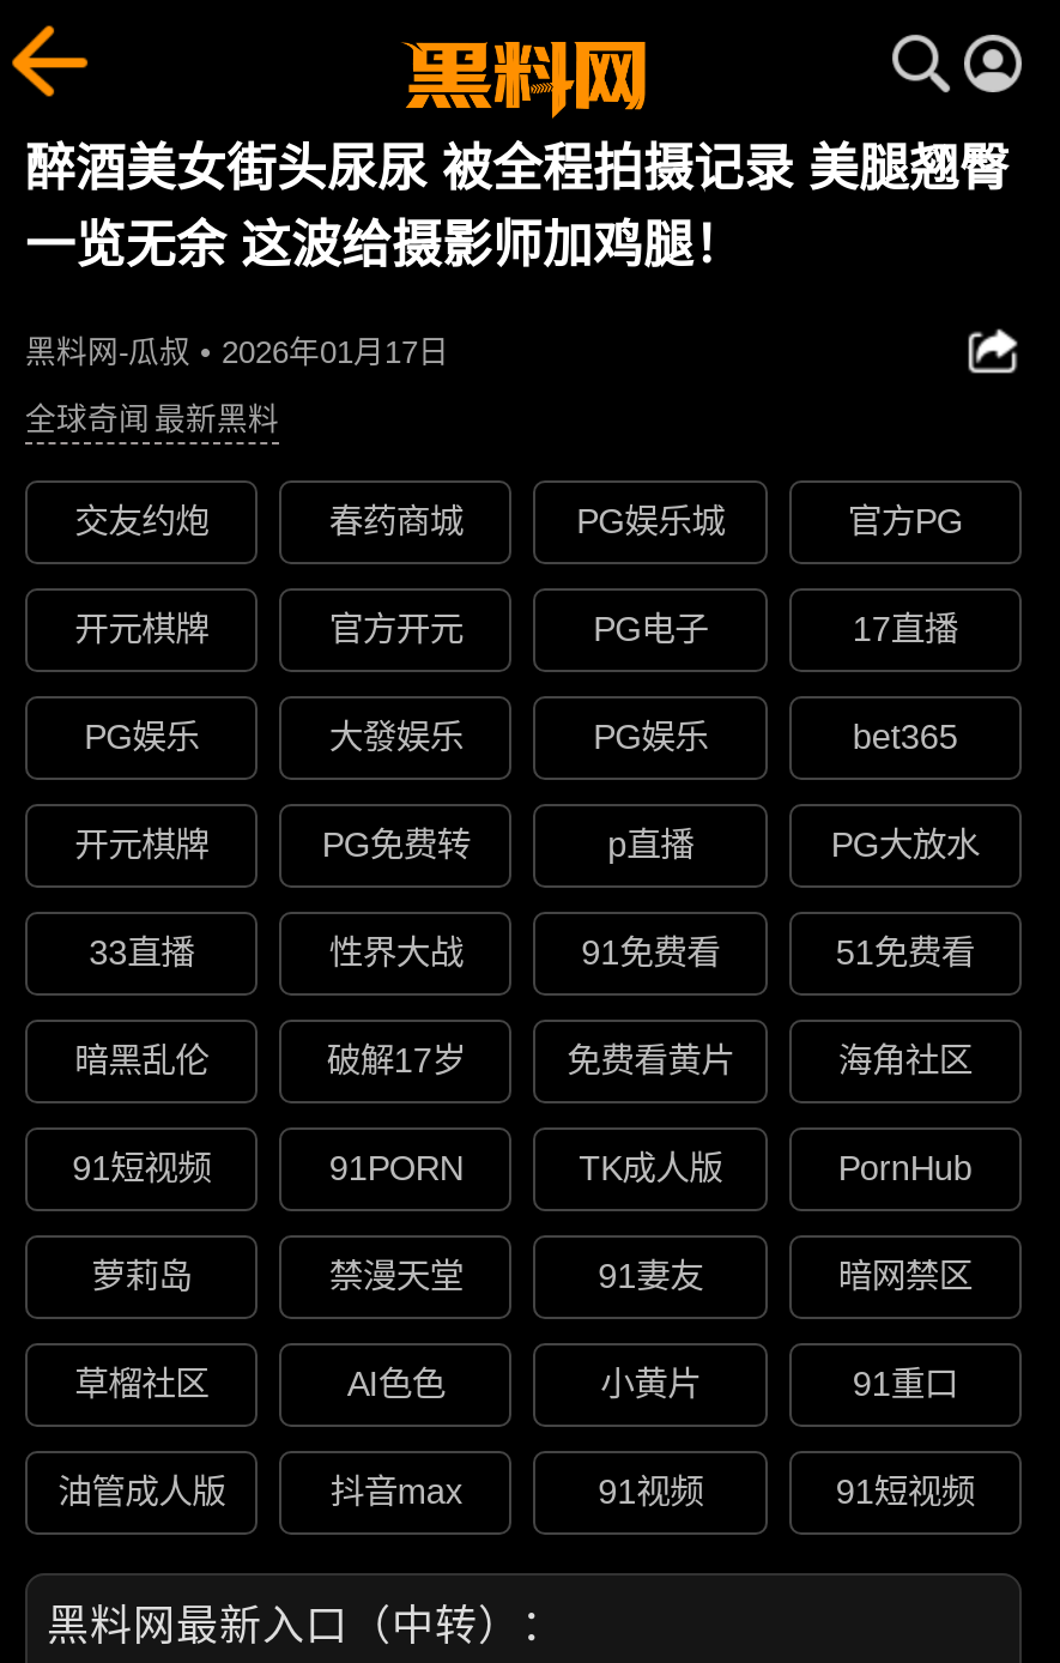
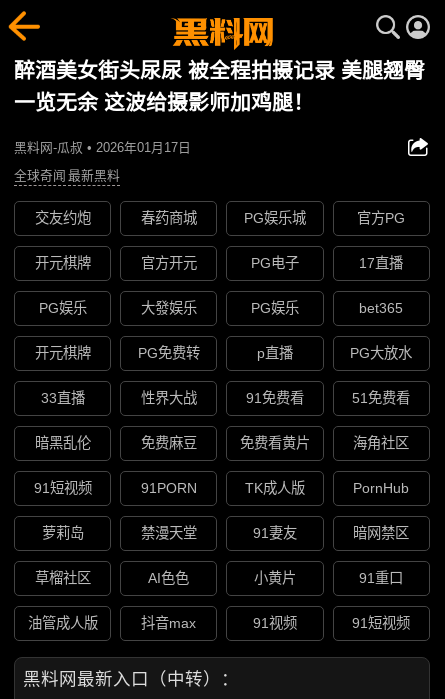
- 破解17岁
+ 免费麻豆
